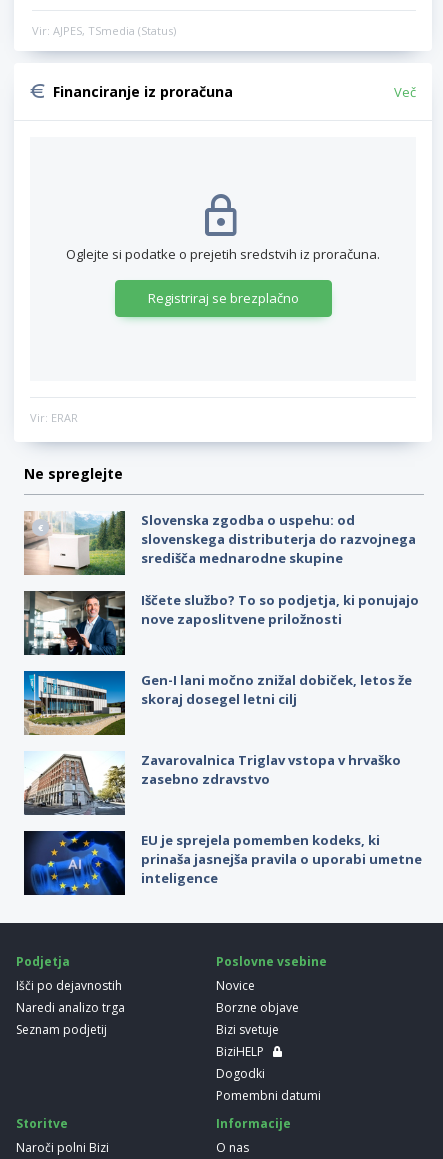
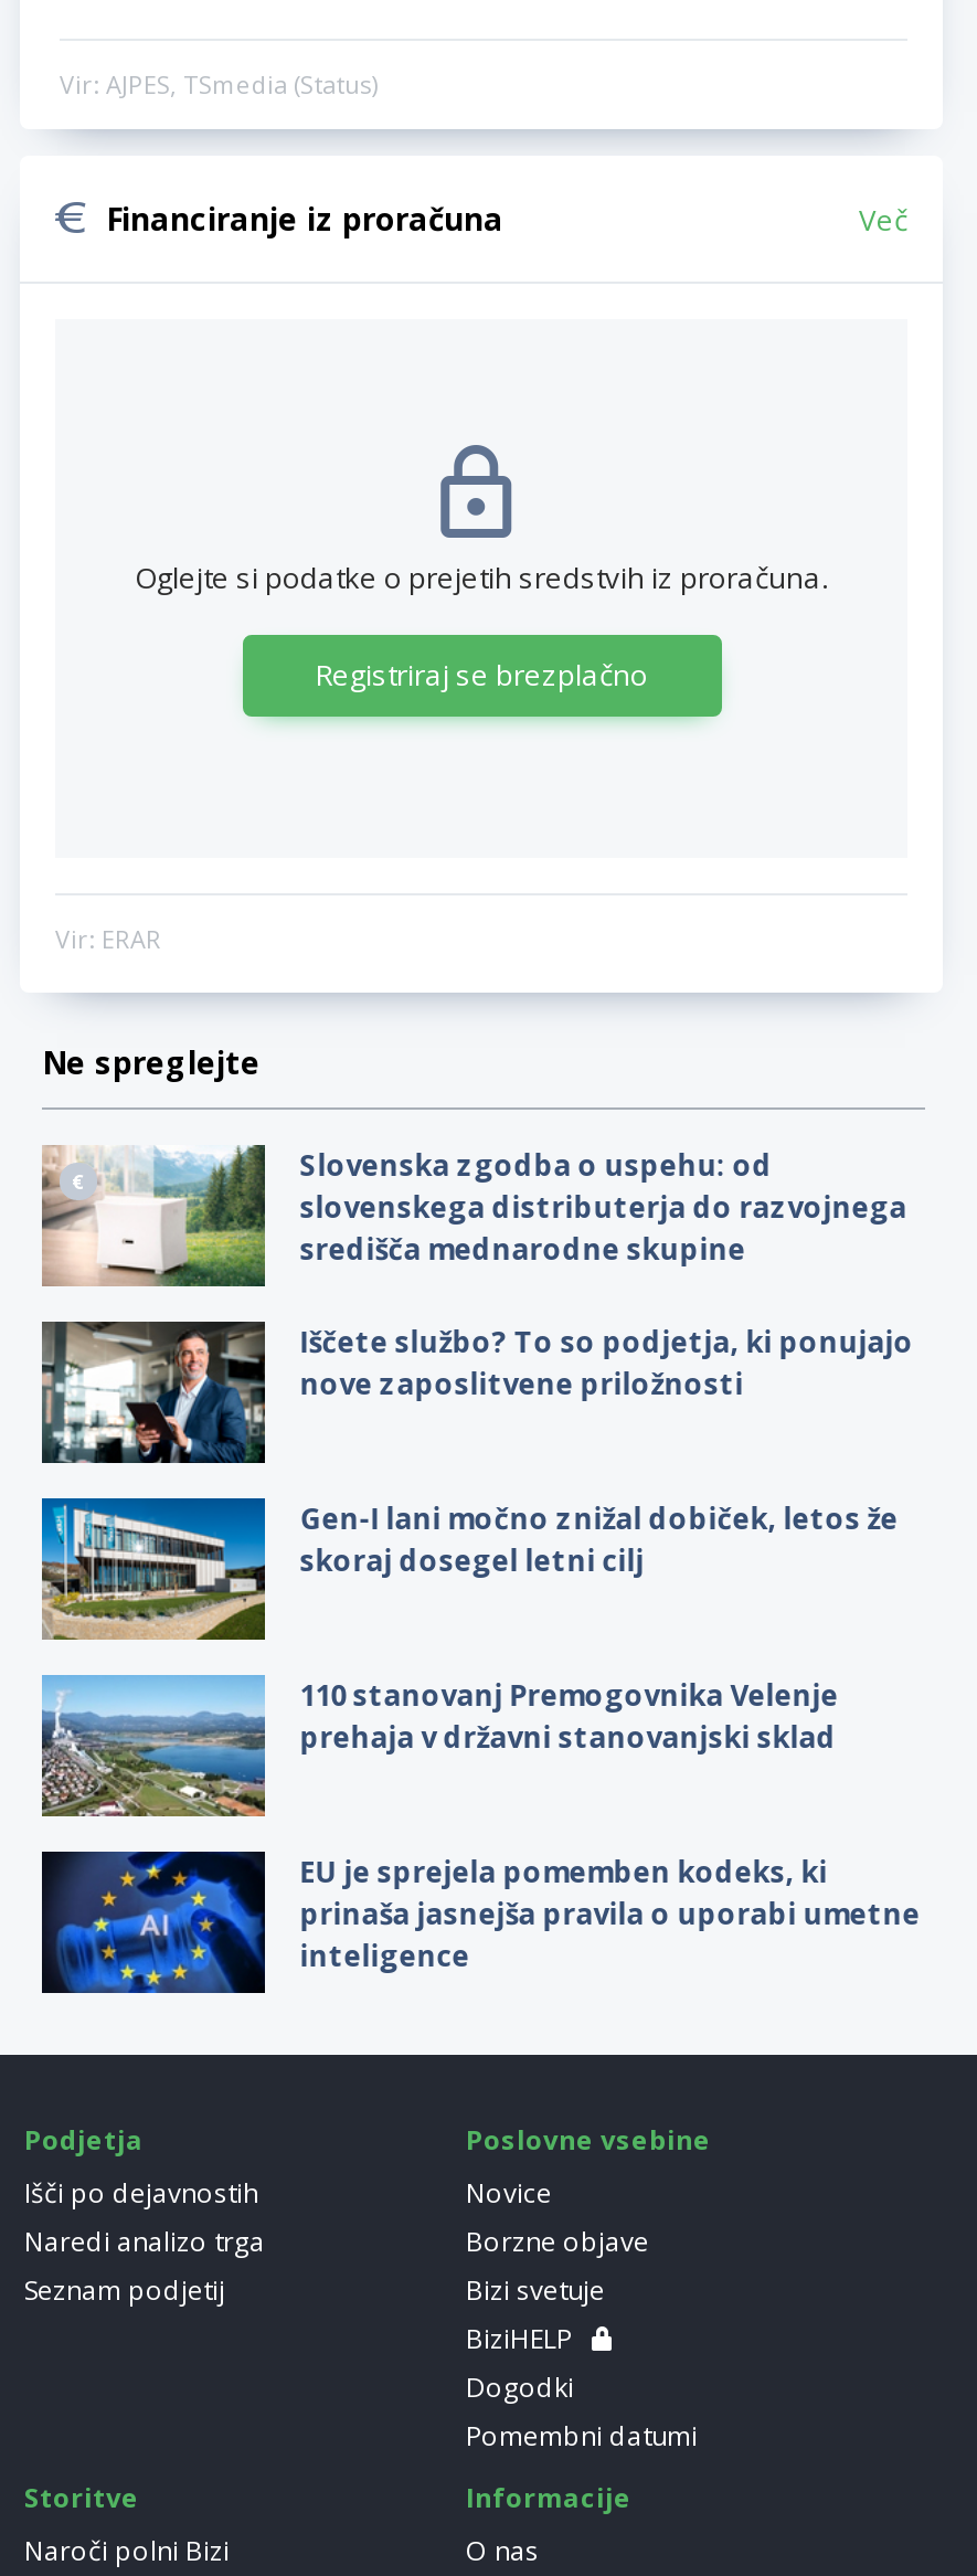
- [image]
- Zavarovalnica Triglav vstopa v hrvaško
- zasebno zdravstvo
+ [image]
+ 110 stanovanj Premogovnika Velenje
+ prehaja v državni stanovanjski sklad
